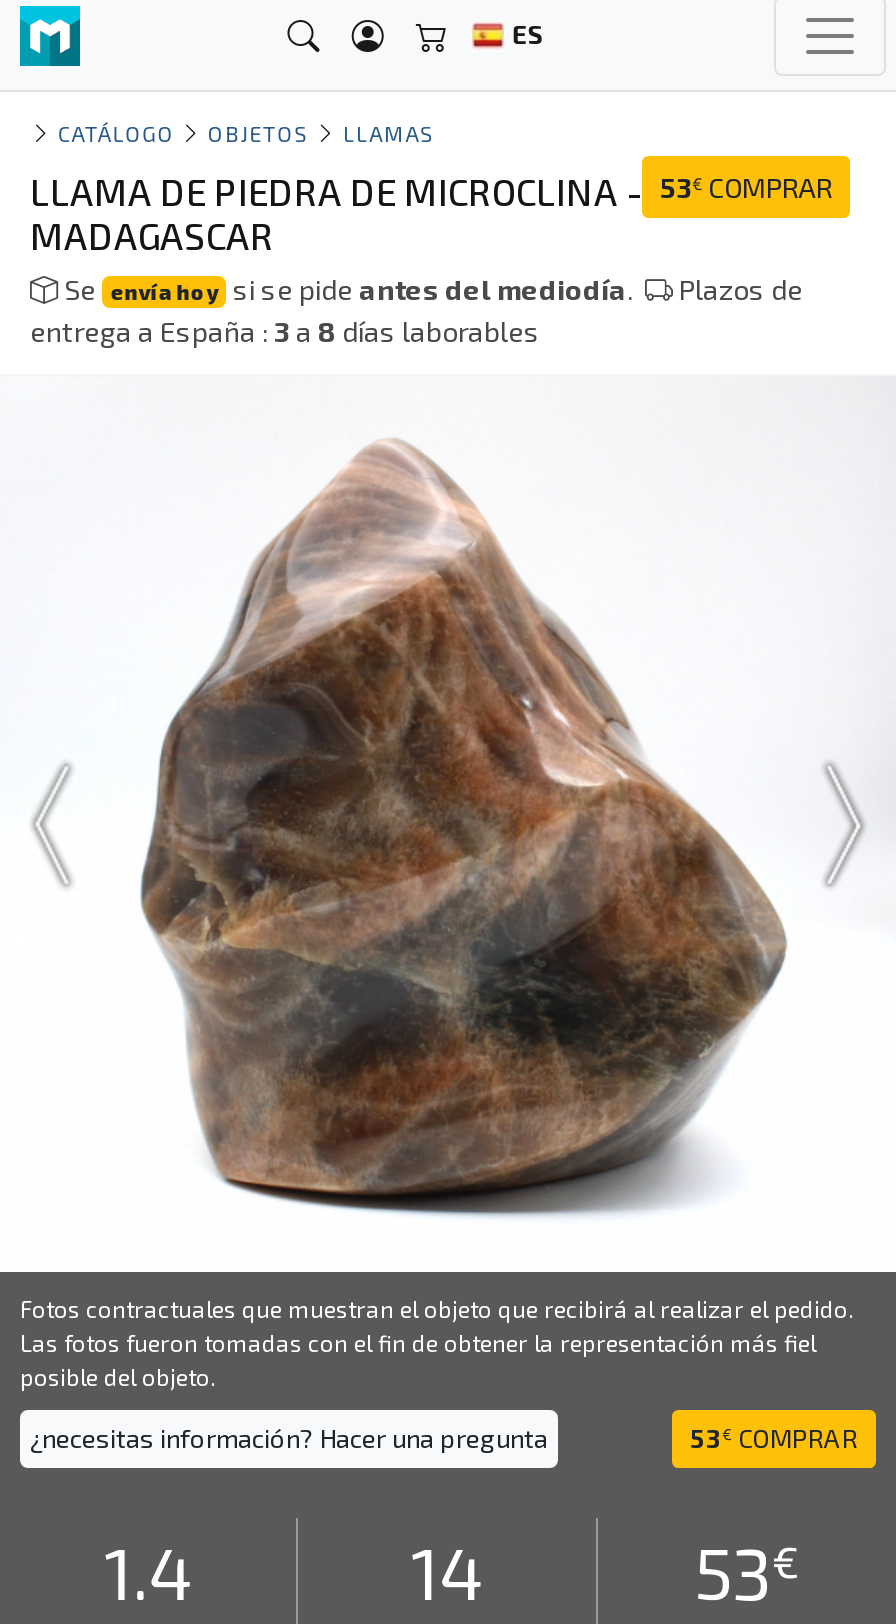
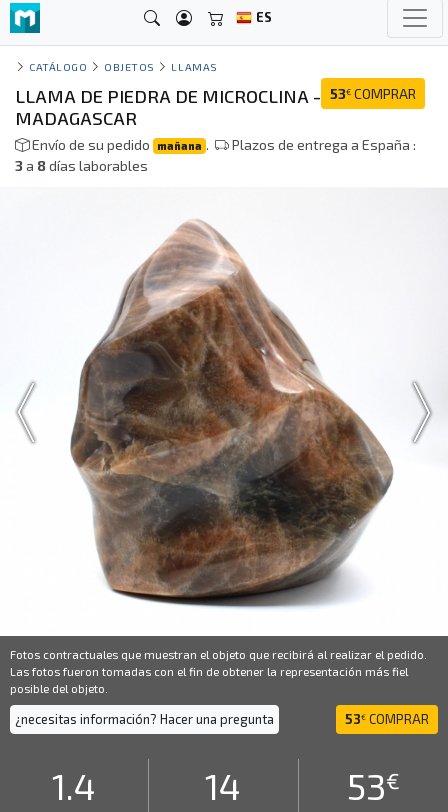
- Se envía hoy si se pide antes del mediodía.
- Plazos de
- entrega a España : 3 a 8 días laborables
+ Envío de su pedido mañana .
+ Plazos de entrega a España :
+ 3 a 8 días laborables
